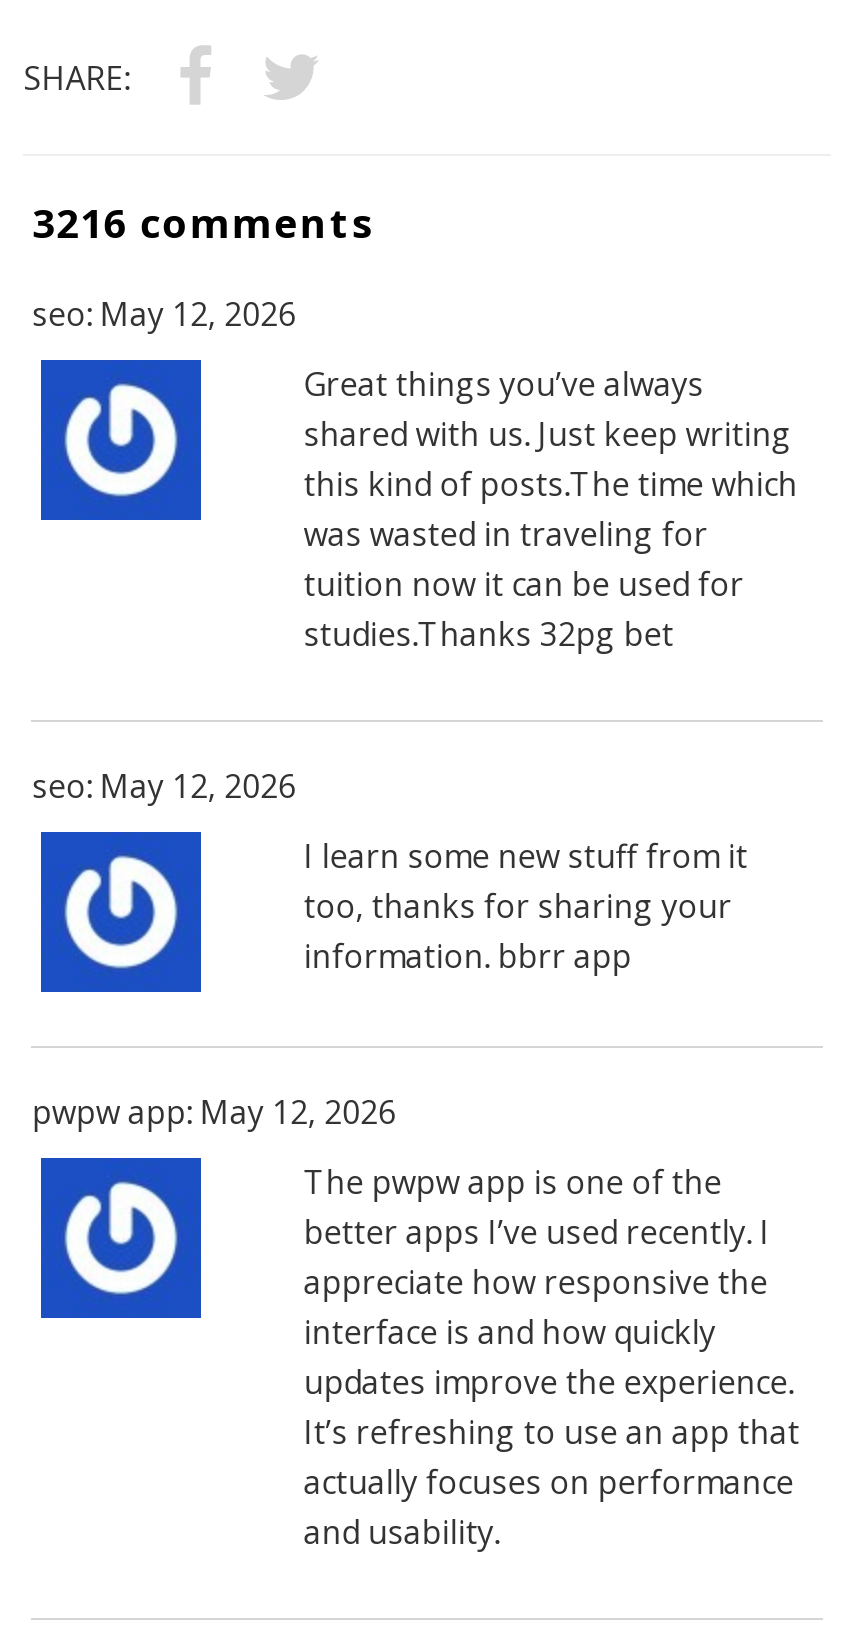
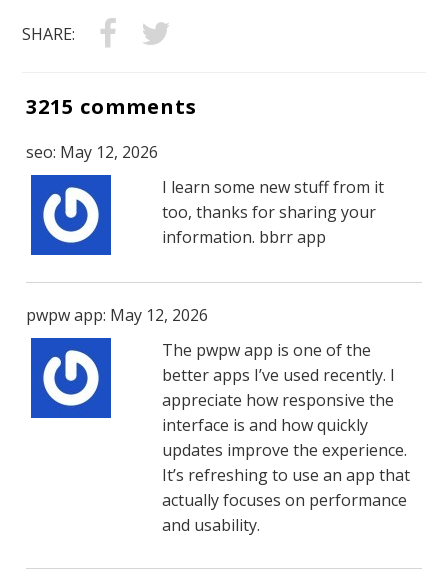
- 3216 comments
- seo: May 12, 2026
- Great things you’ve always
- shared with us. Just keep writing
- this kind of posts.The time which
- was wasted in traveling for
- tuition now it can be used for
- studies.Thanks 32pg bet
+ 3215 comments
